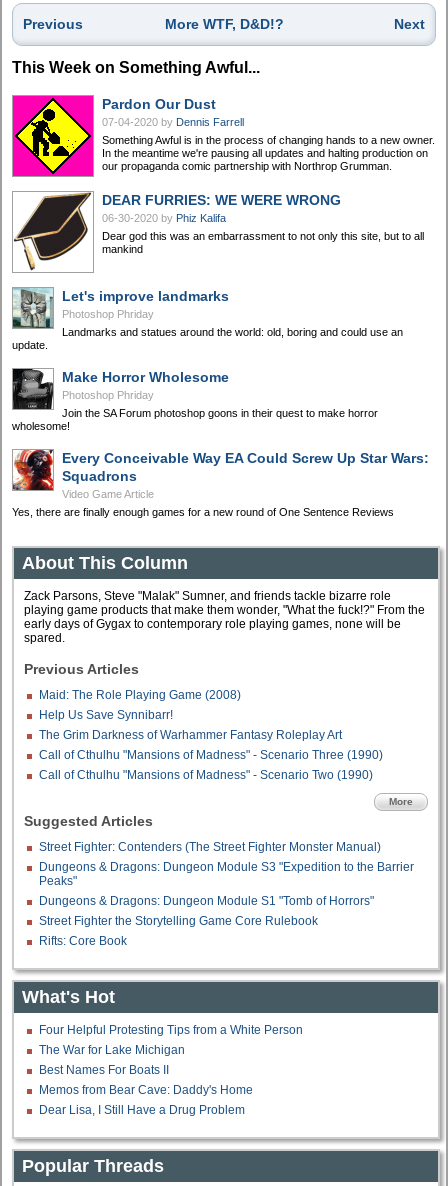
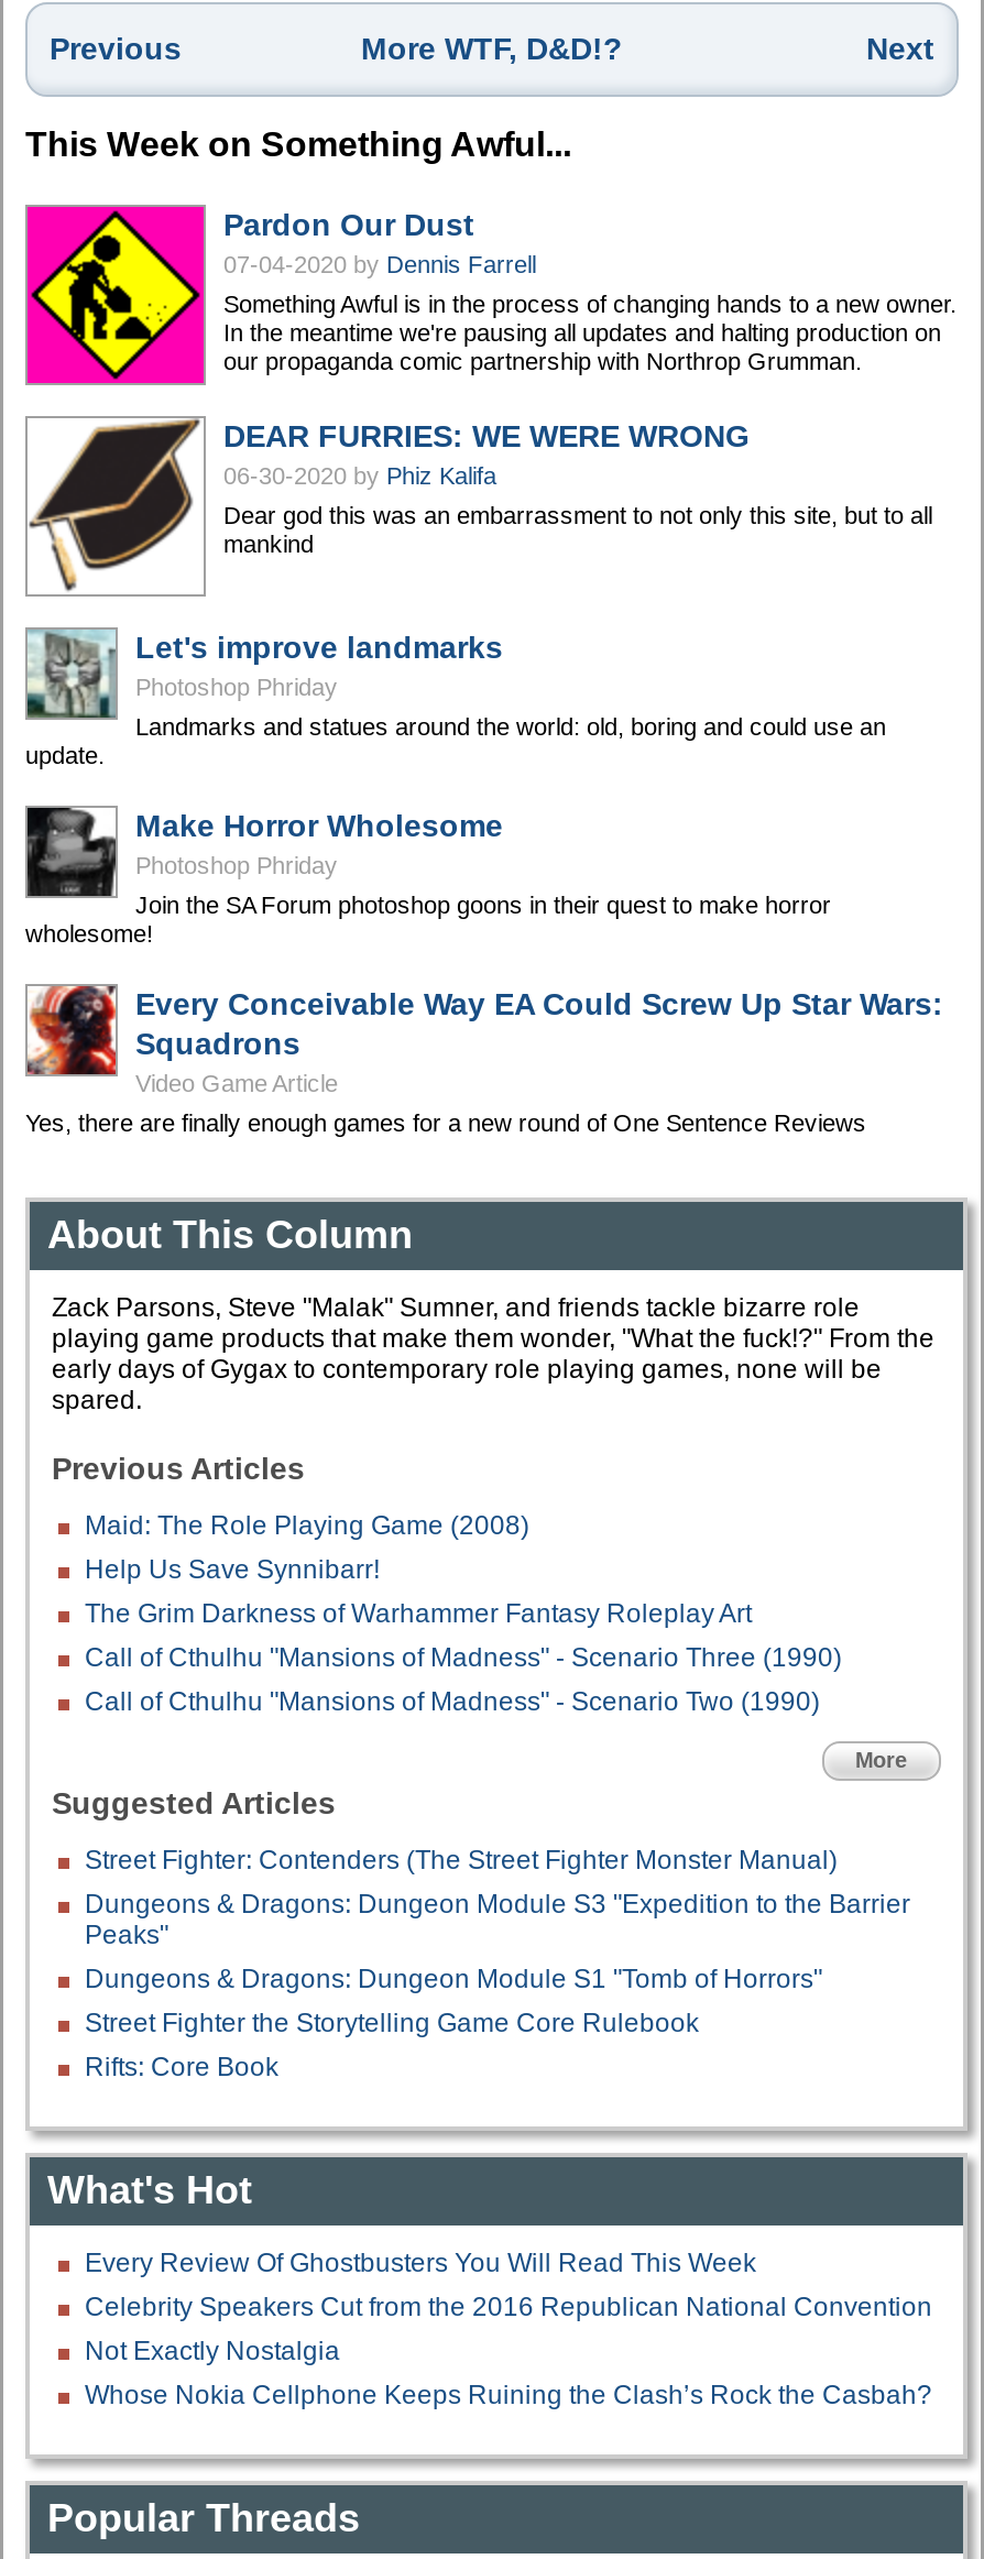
- Four Helpful Protesting Tips from a White Person
- The War for Lake Michigan
- Best Names For Boats II
- Memos from Bear Cave: Daddy's Home
- Dear Lisa, I Still Have a Drug Problem
+ Every Review Of Ghostbusters You Will Read This Week
+ Celebrity Speakers Cut from the 2016 Republican National Convention
+ Not Exactly Nostalgia
+ Whose Nokia Cellphone Keeps Ruining the Clash’s Rock the Casbah?
